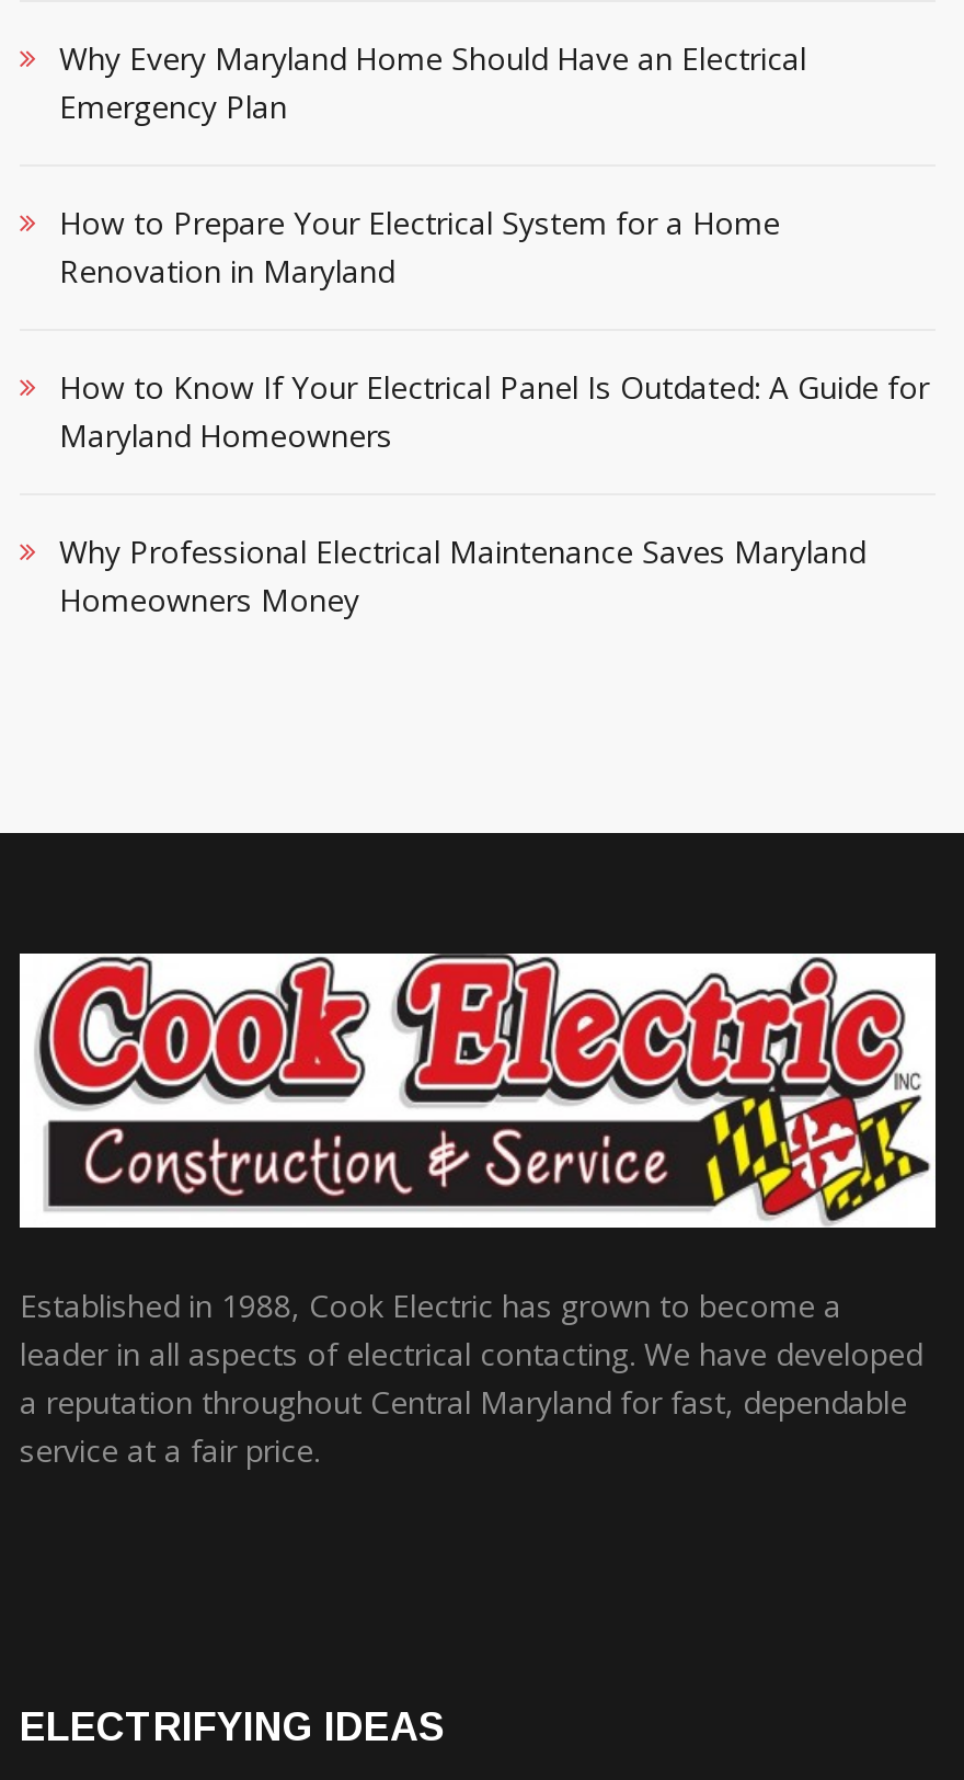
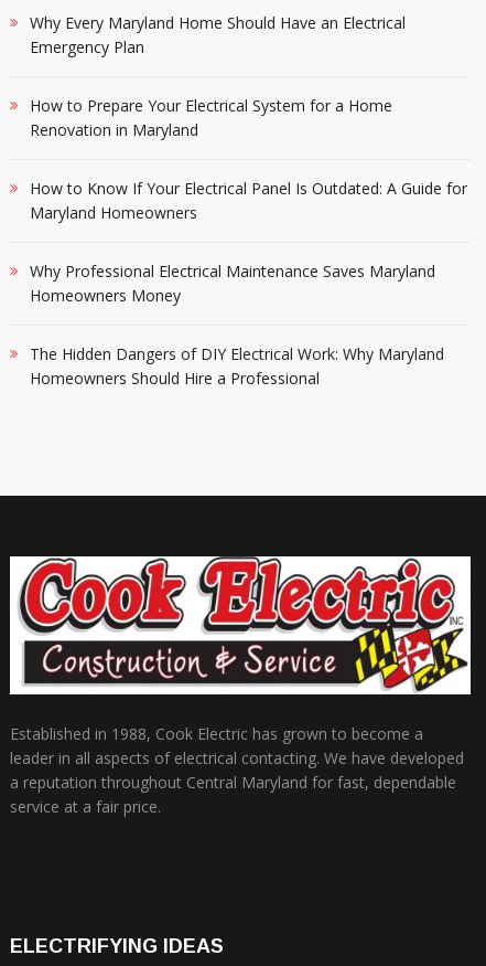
+ The Hidden Dangers of DIY Electrical Work: Why Maryland
+ Homeowners Should Hire a Professional
